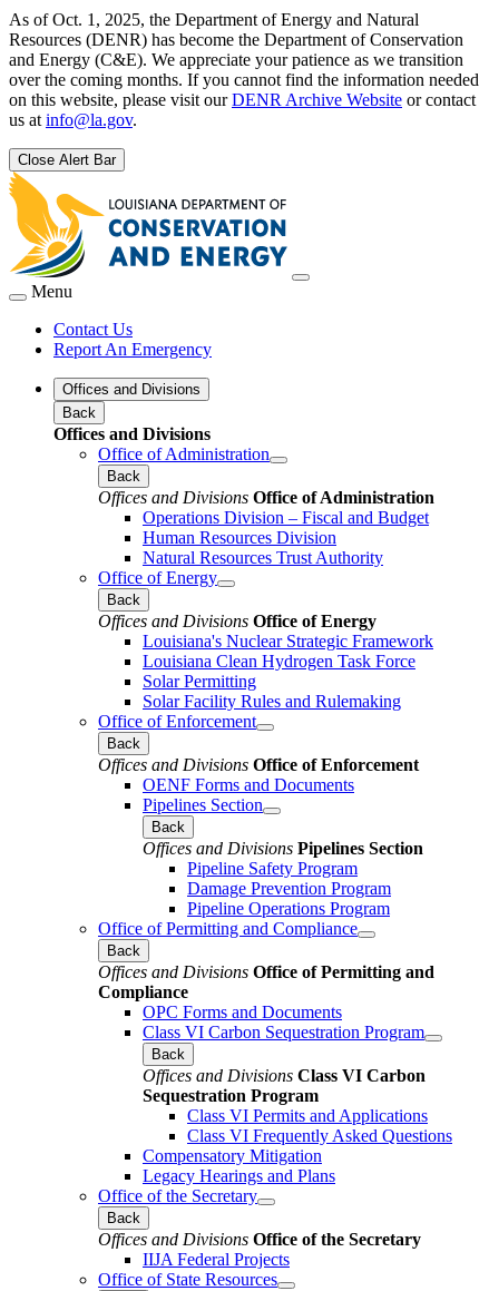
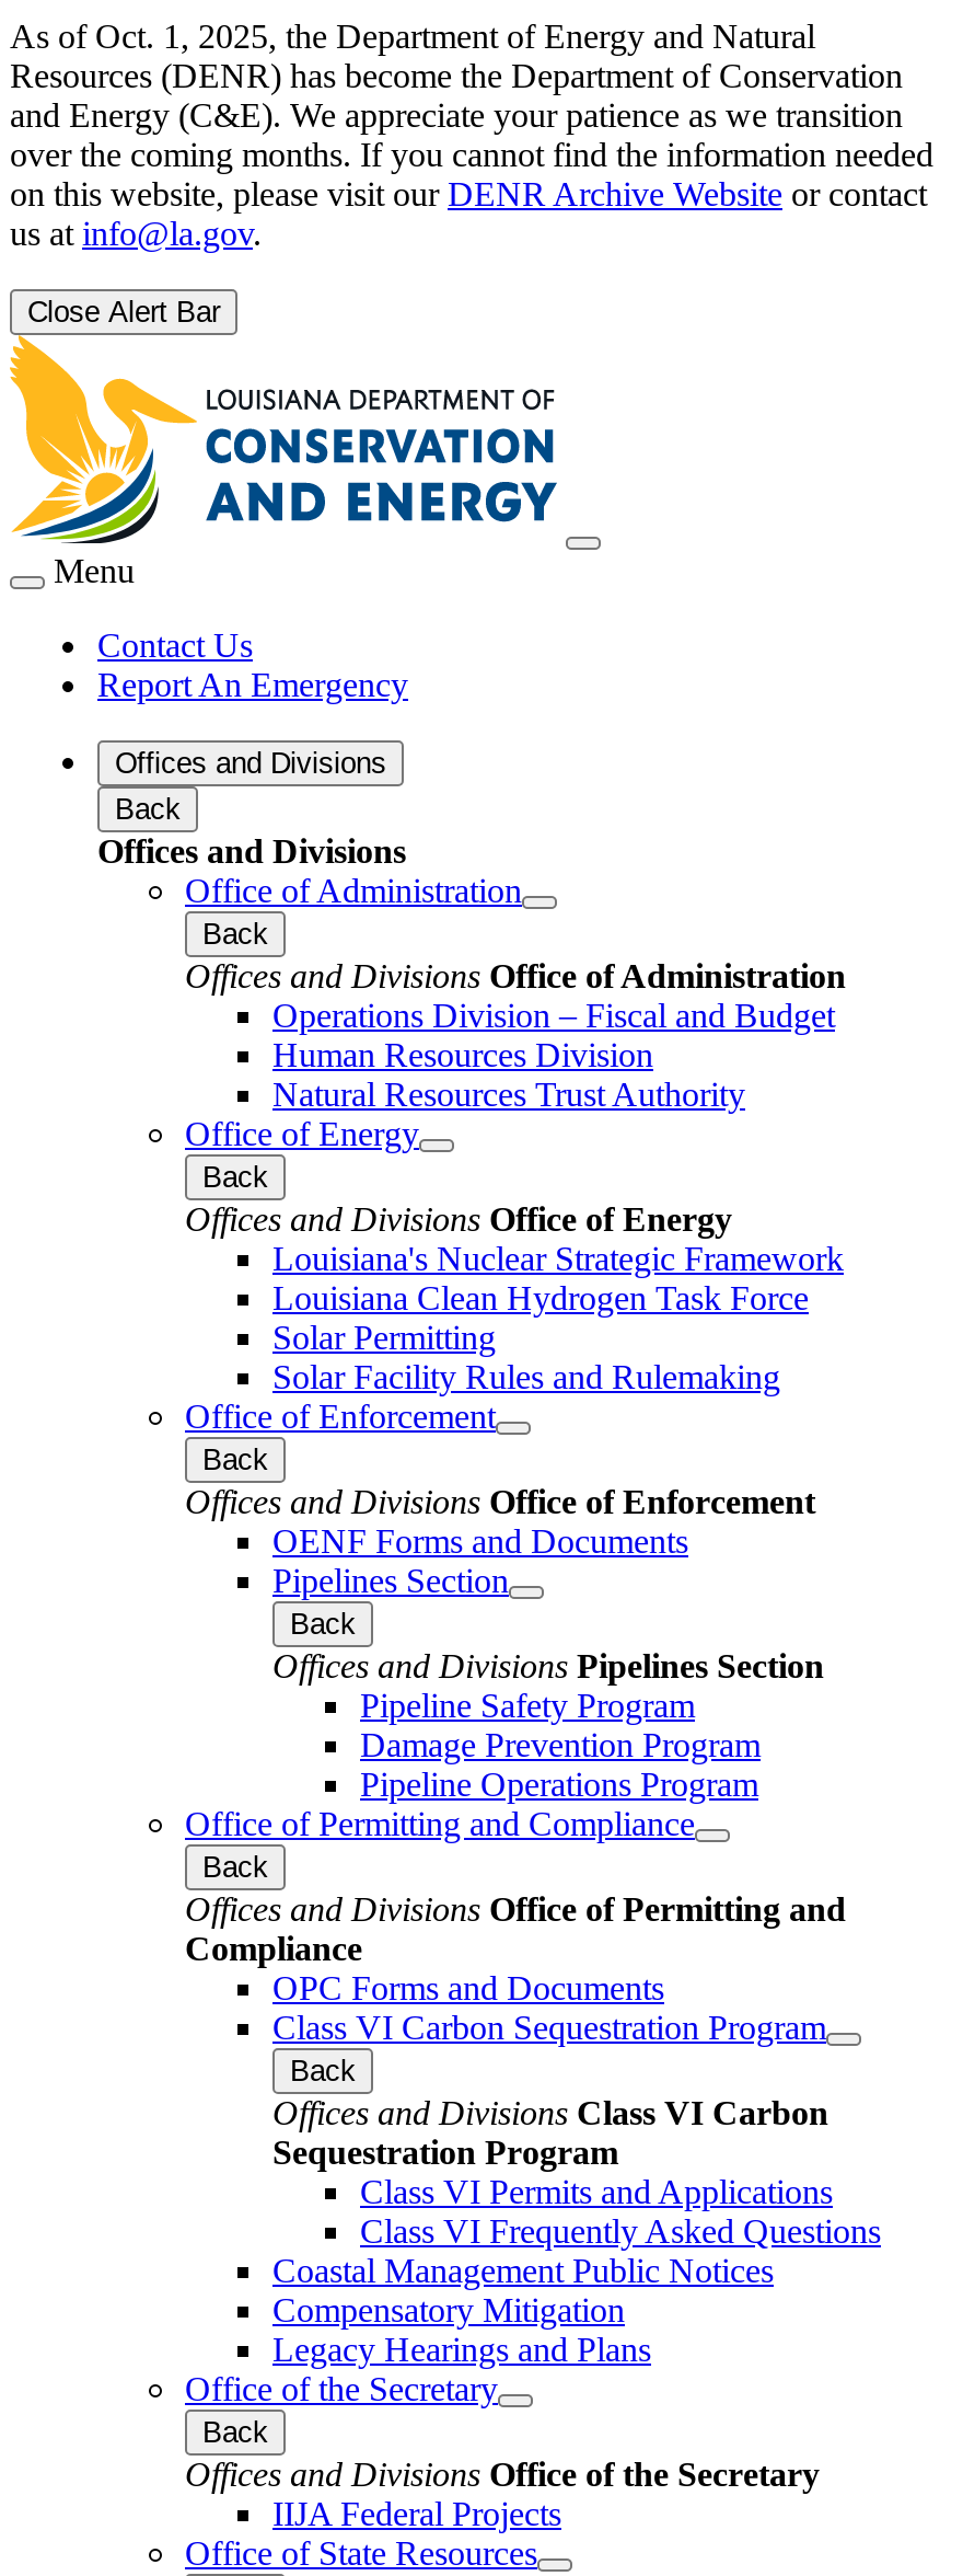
+ Coastal Management Public Notices
